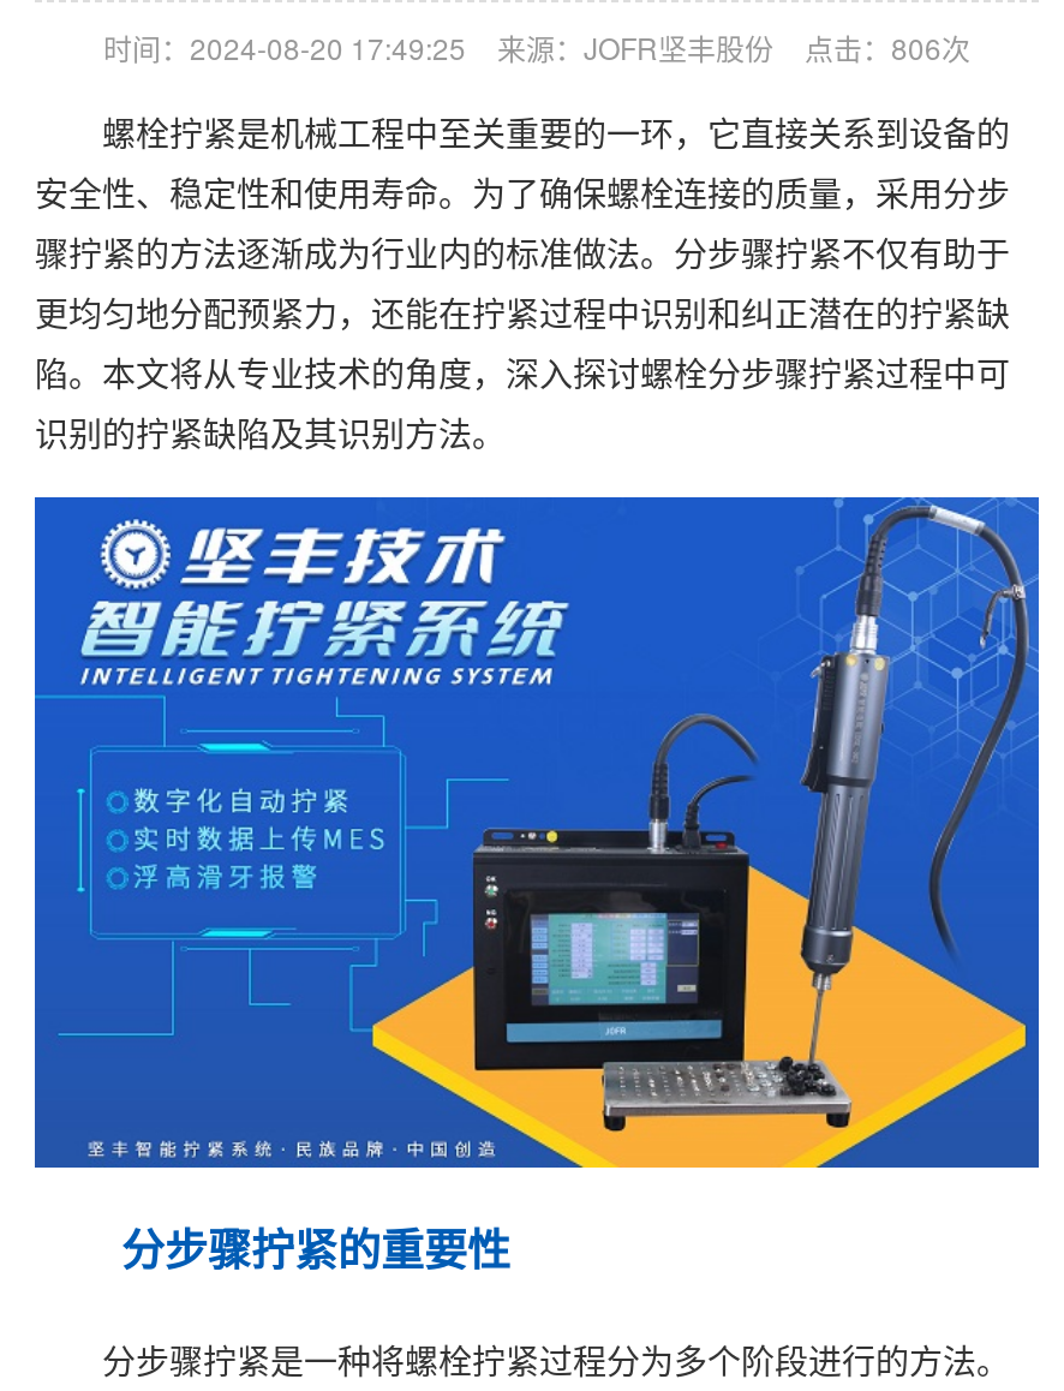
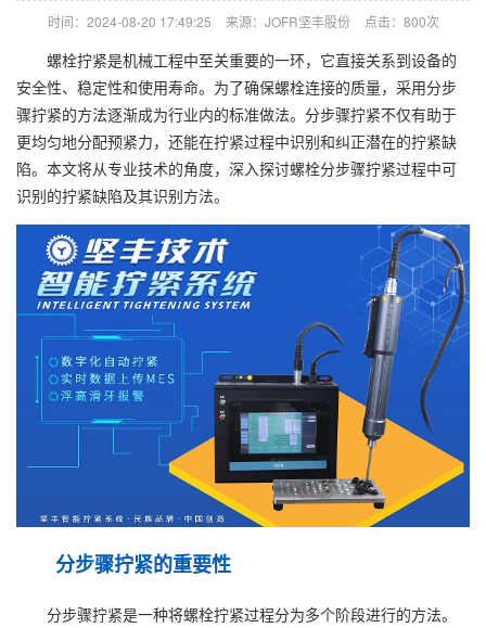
- 时间：2024-08-20 17:49:25 来源：JOFR坚丰股份 点击：806次
+ 时间：2024-08-20 17:49:25 来源：JOFR坚丰股份 点击：800次
